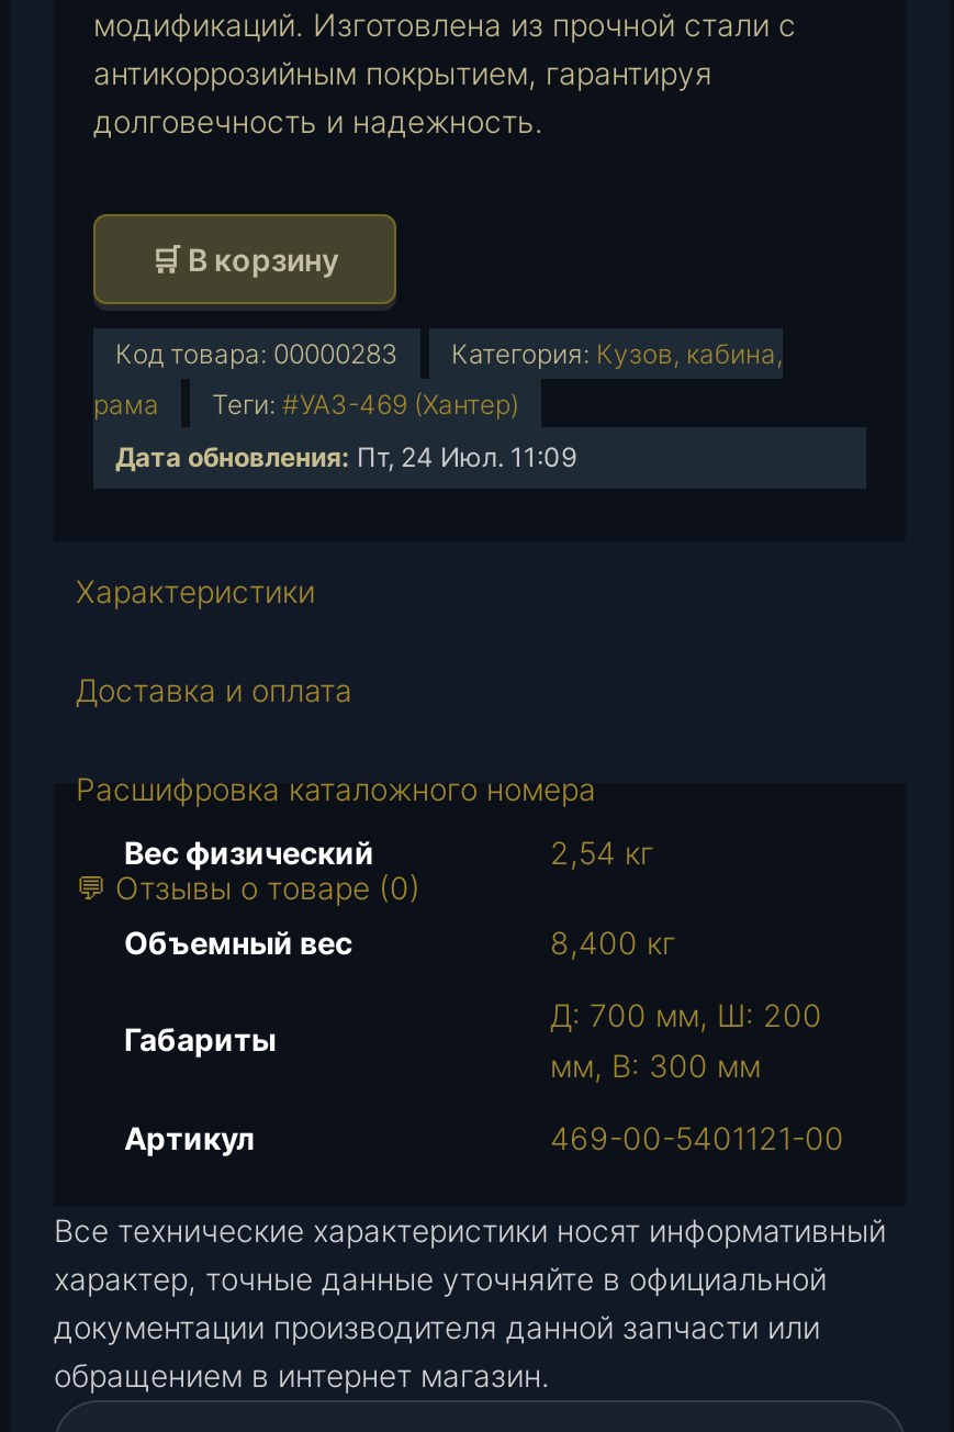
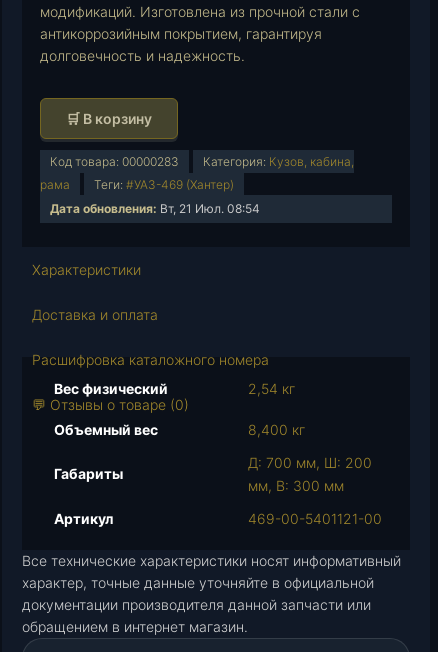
- Дата обновления: Пт, 24 Июл. 11:09
+ Дата обновления: Вт, 21 Июл. 08:54
